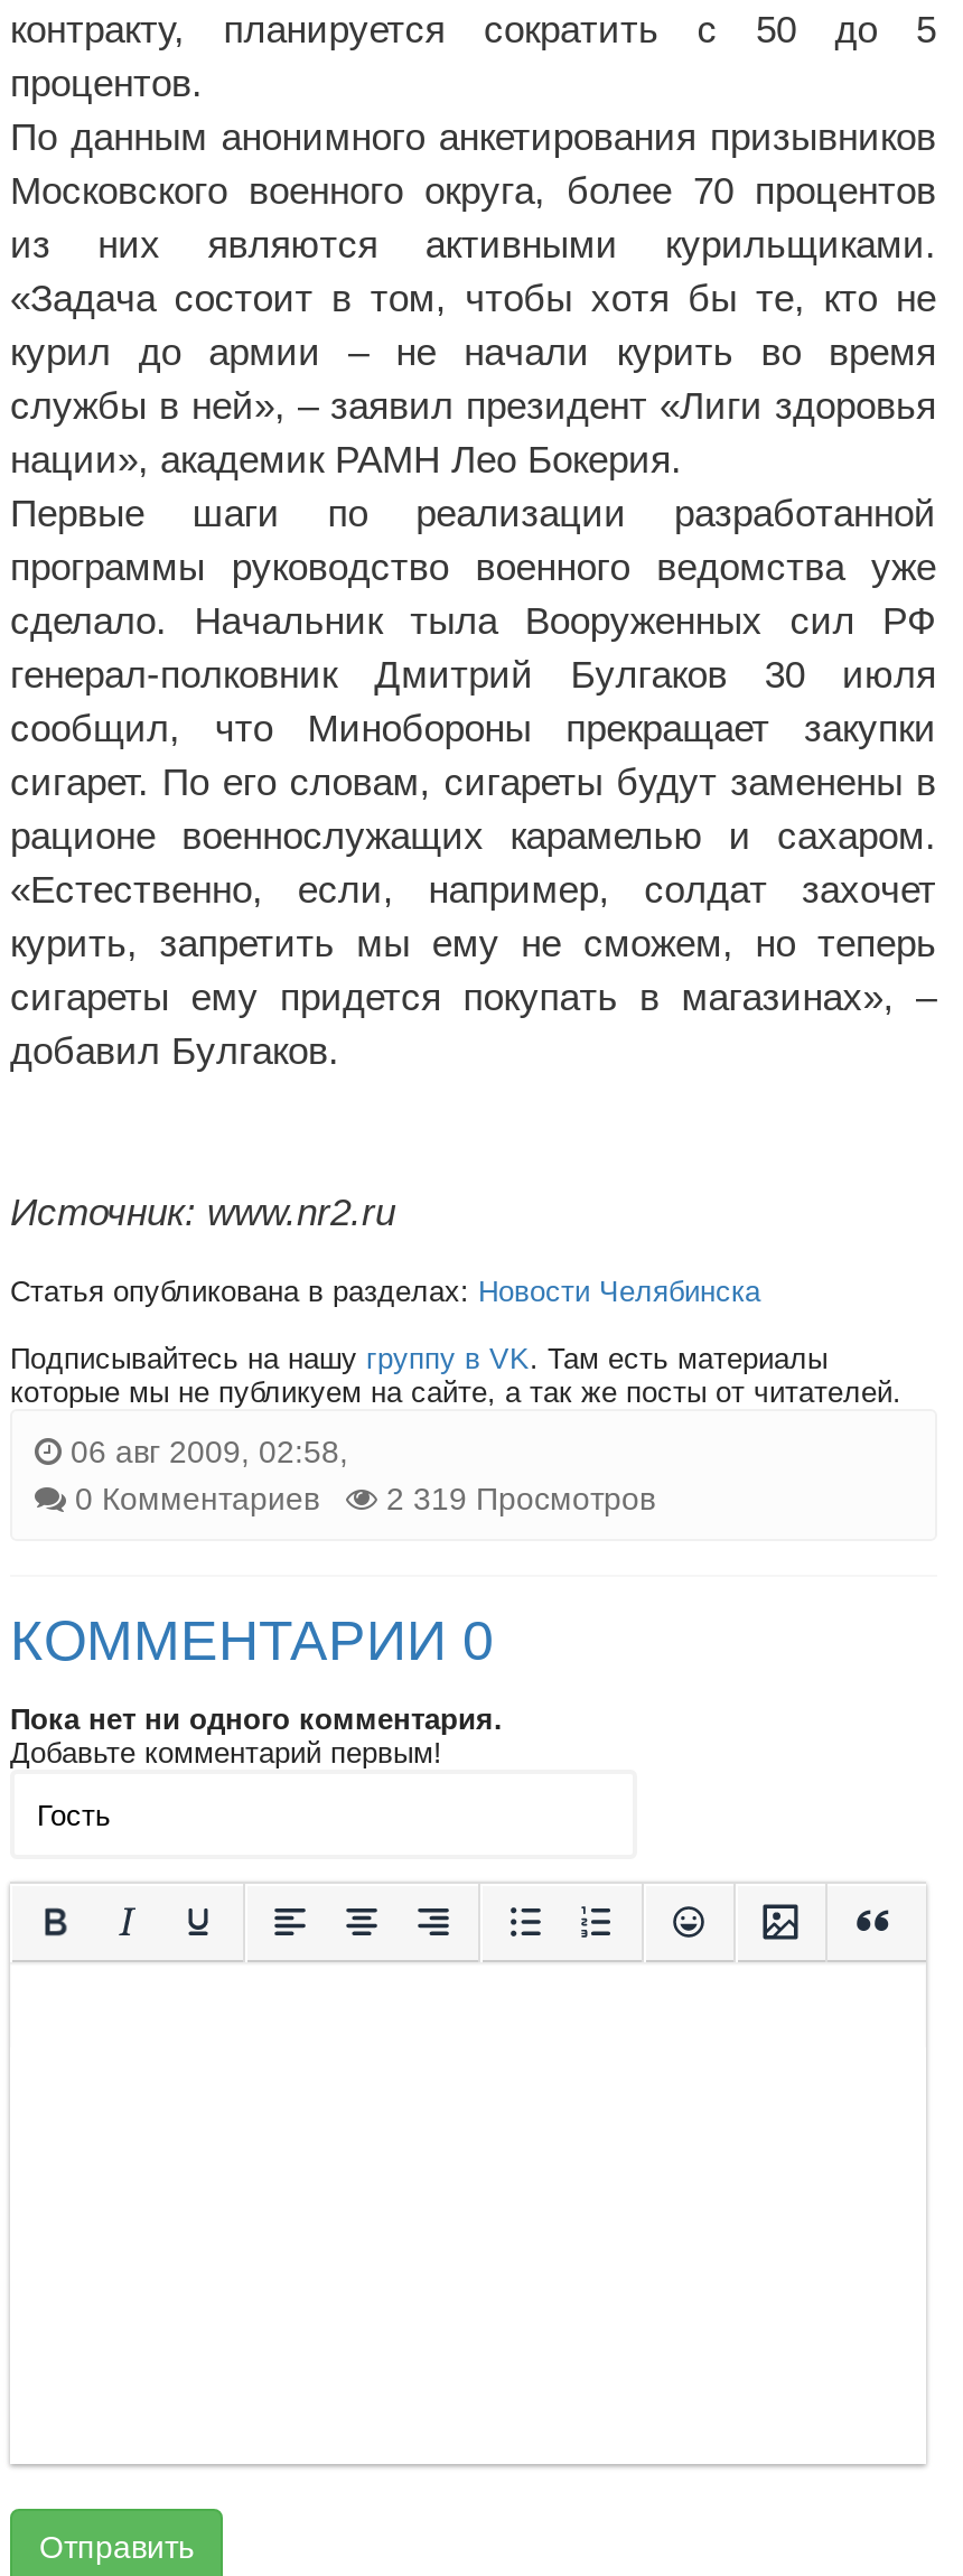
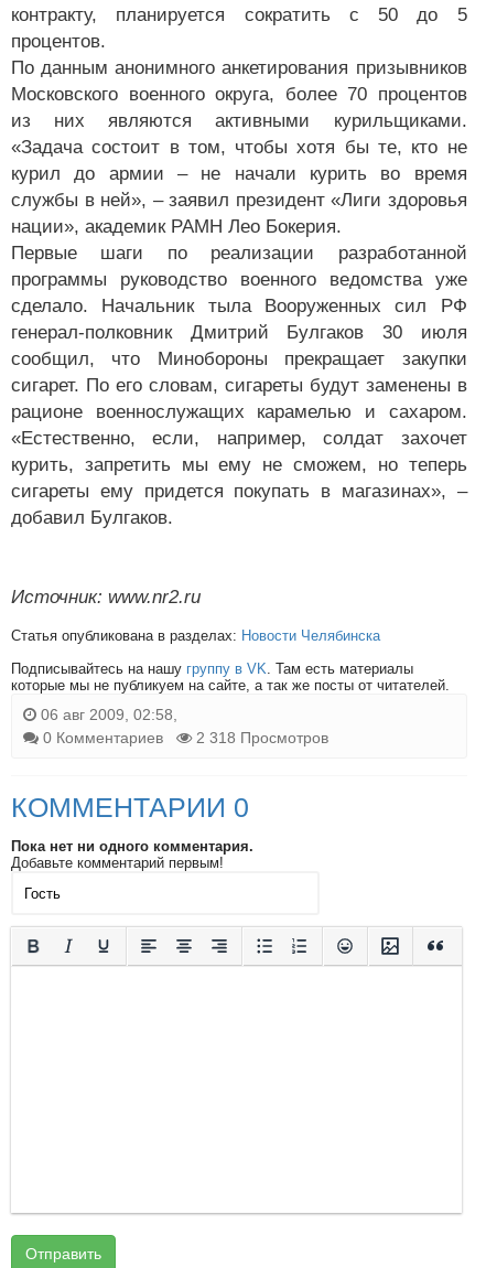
- 0 Комментариев 2 319 Просмотров
+ 0 Комментариев 2 318 Просмотров
